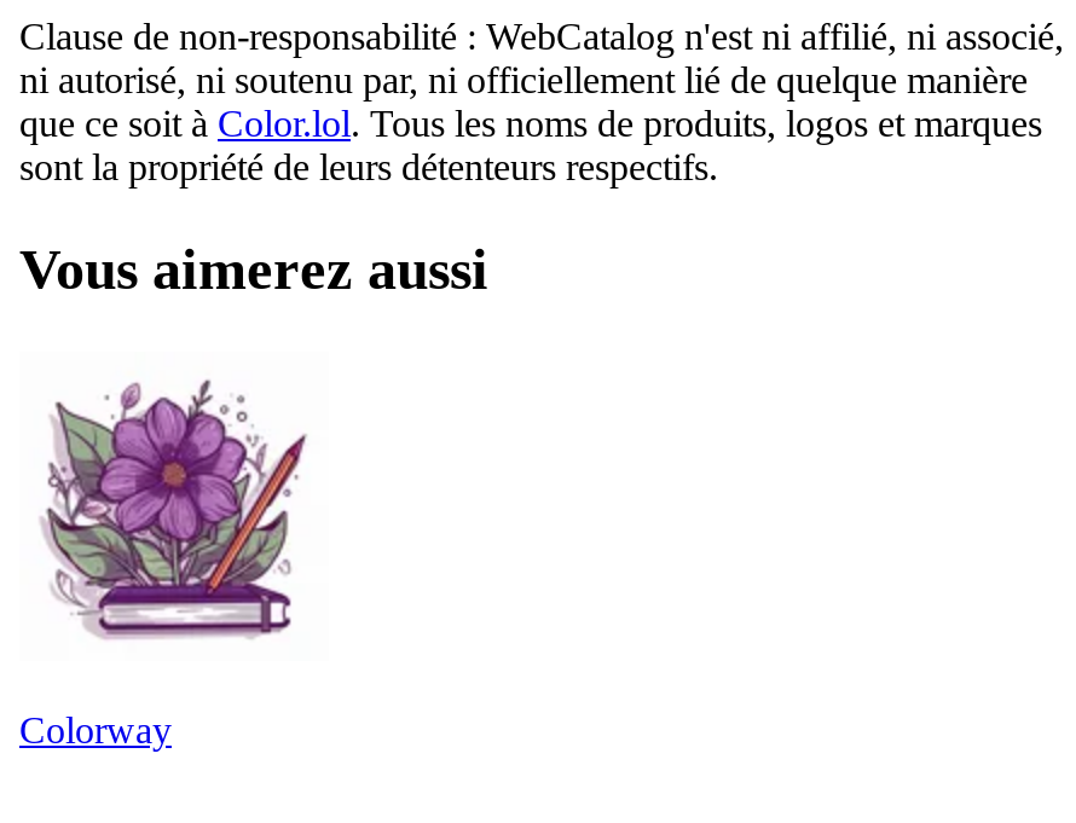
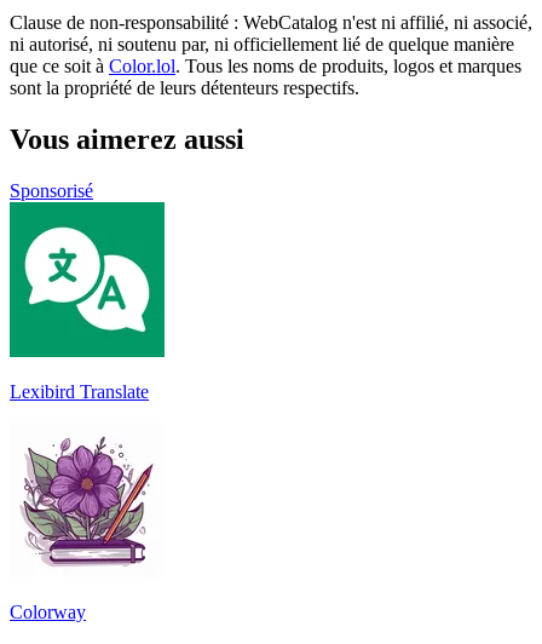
+ [image]
+ Lexibird Translate

+ Sponsorisé
